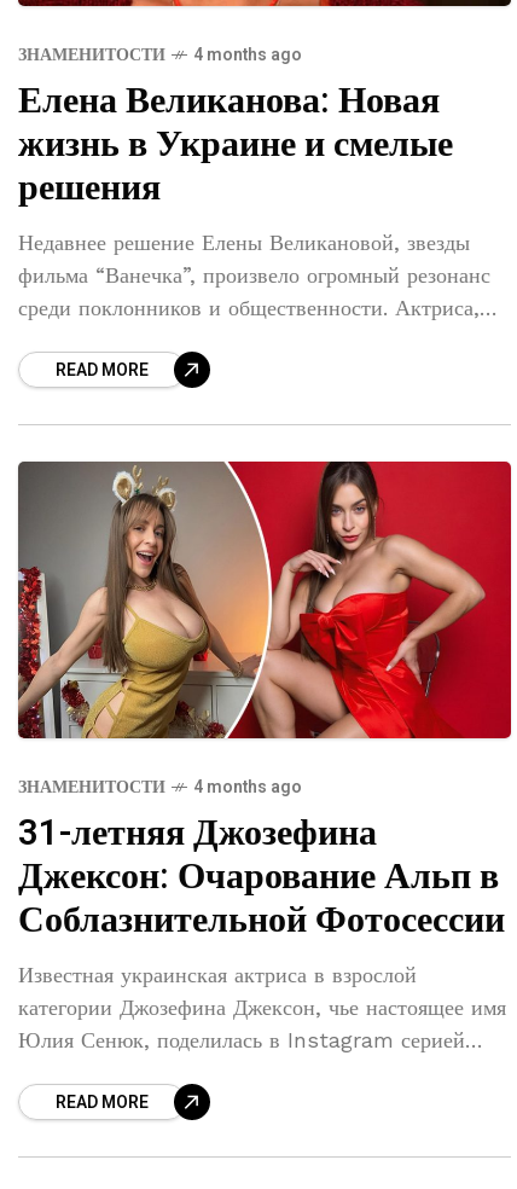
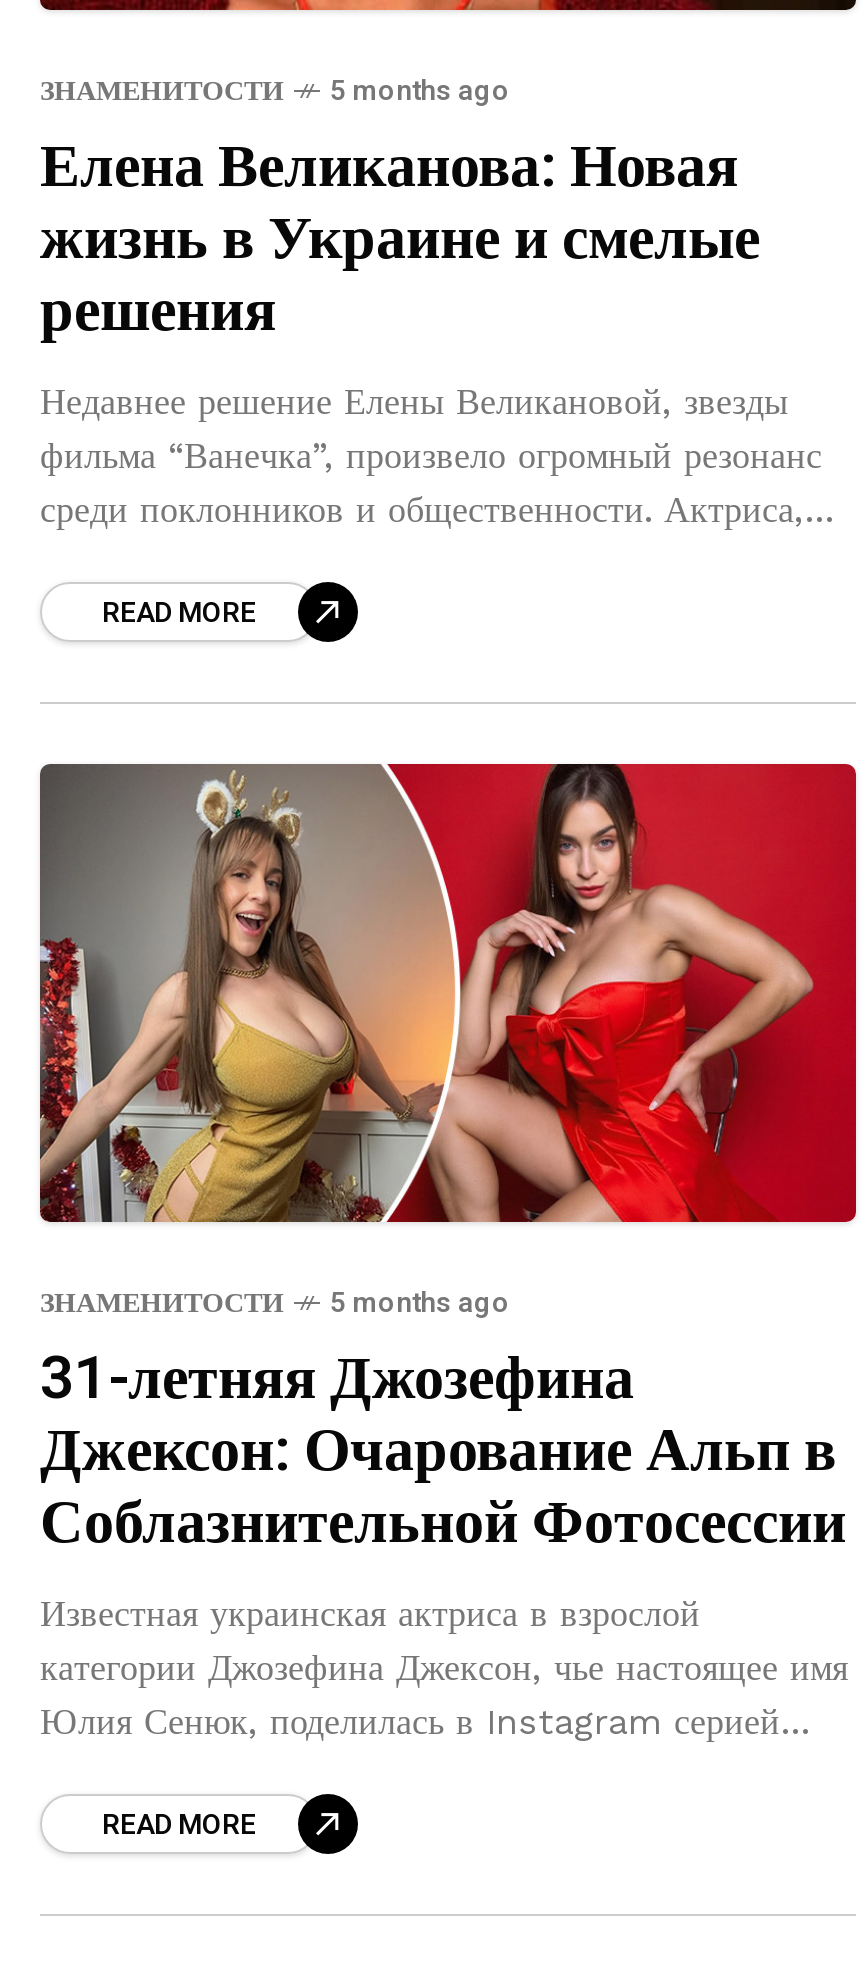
- ЗНАМЕНИТОСТИ 4 months ago
+ ЗНАМЕНИТОСТИ 5 months ago

- ЗНАМЕНИТОСТИ 4 months ago
+ ЗНАМЕНИТОСТИ 5 months ago
